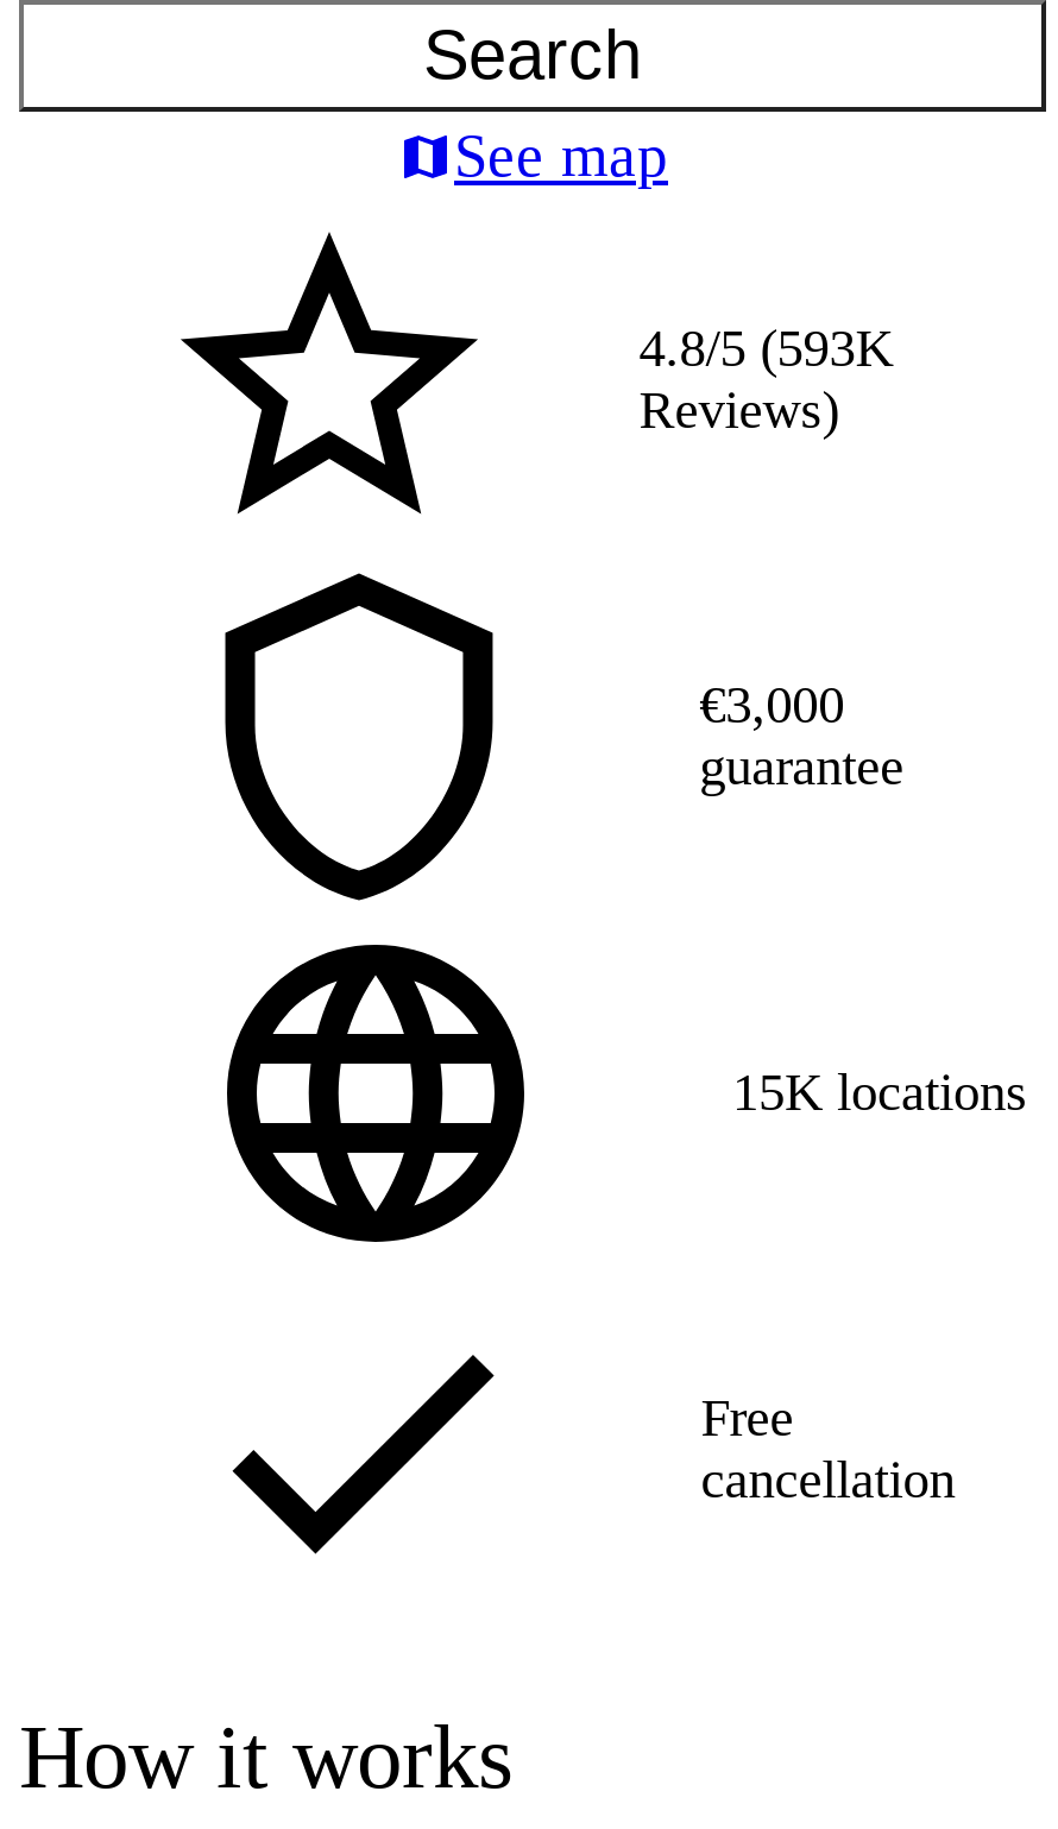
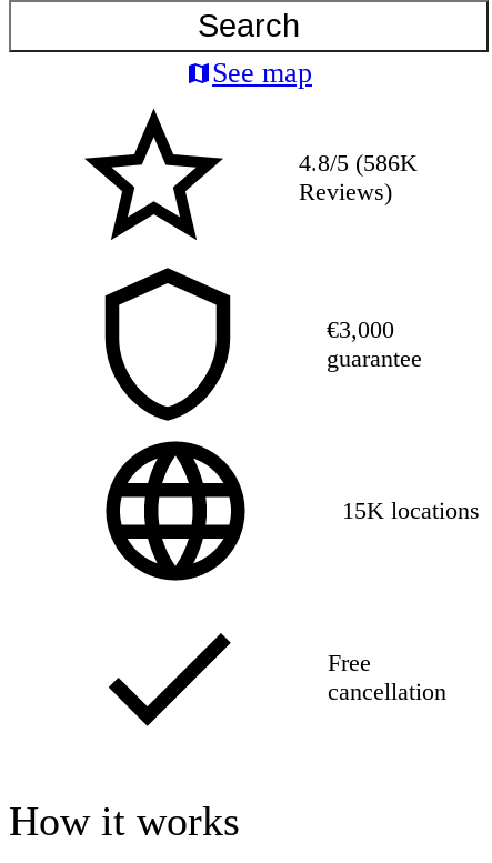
- 4.8/5 (593K
+ 4.8/5 (586K
